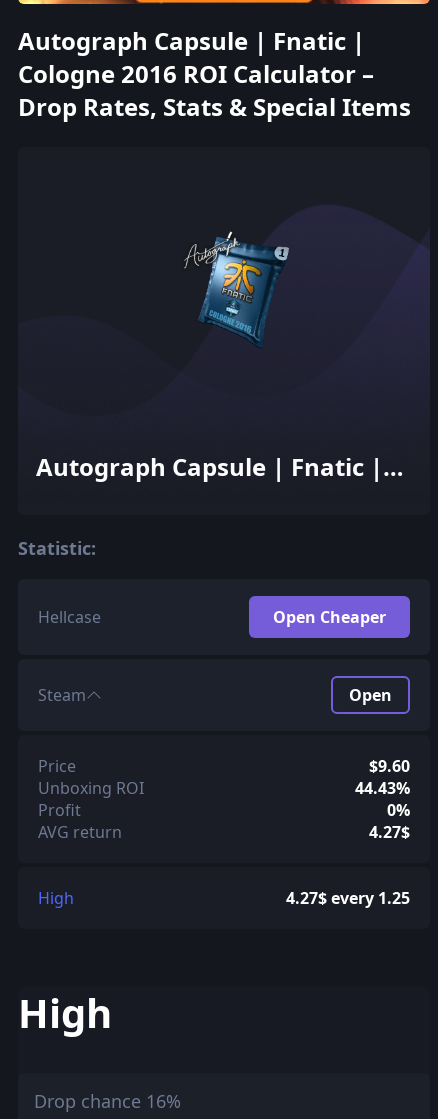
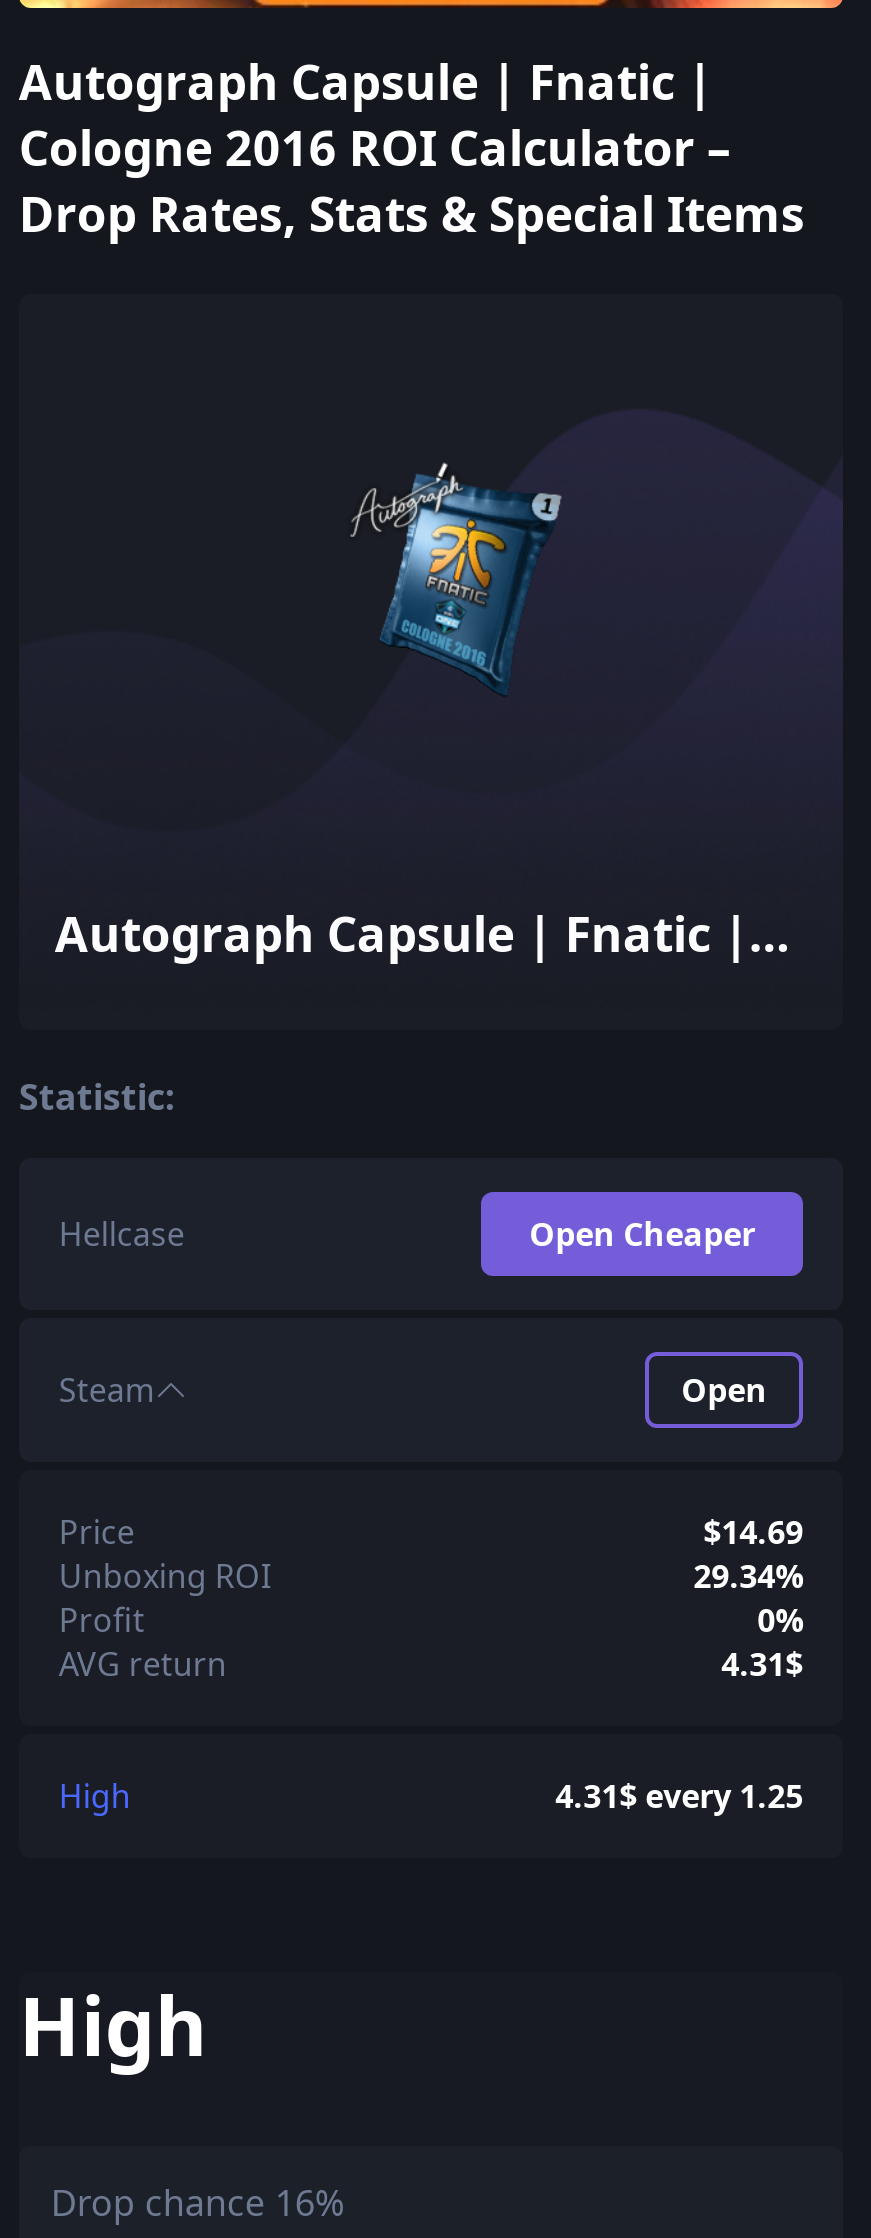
- $9.60
+ $14.69

- 44.43%
+ 29.34%

- 4.27$
+ 4.31$

- 4.27$ every 1.25
+ 4.31$ every 1.25
